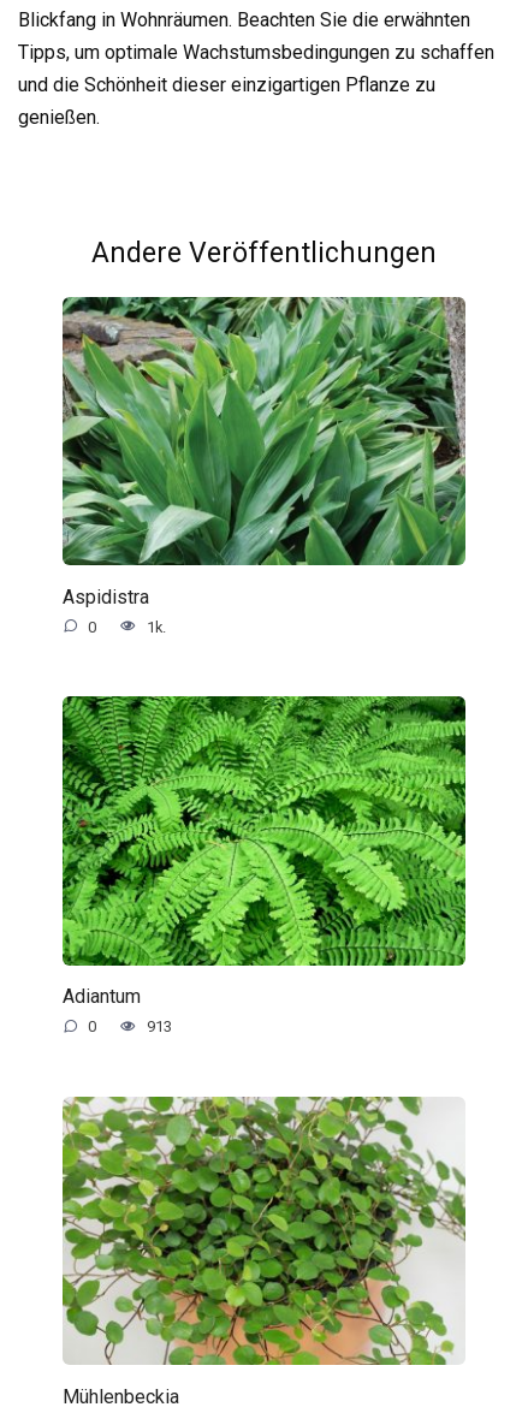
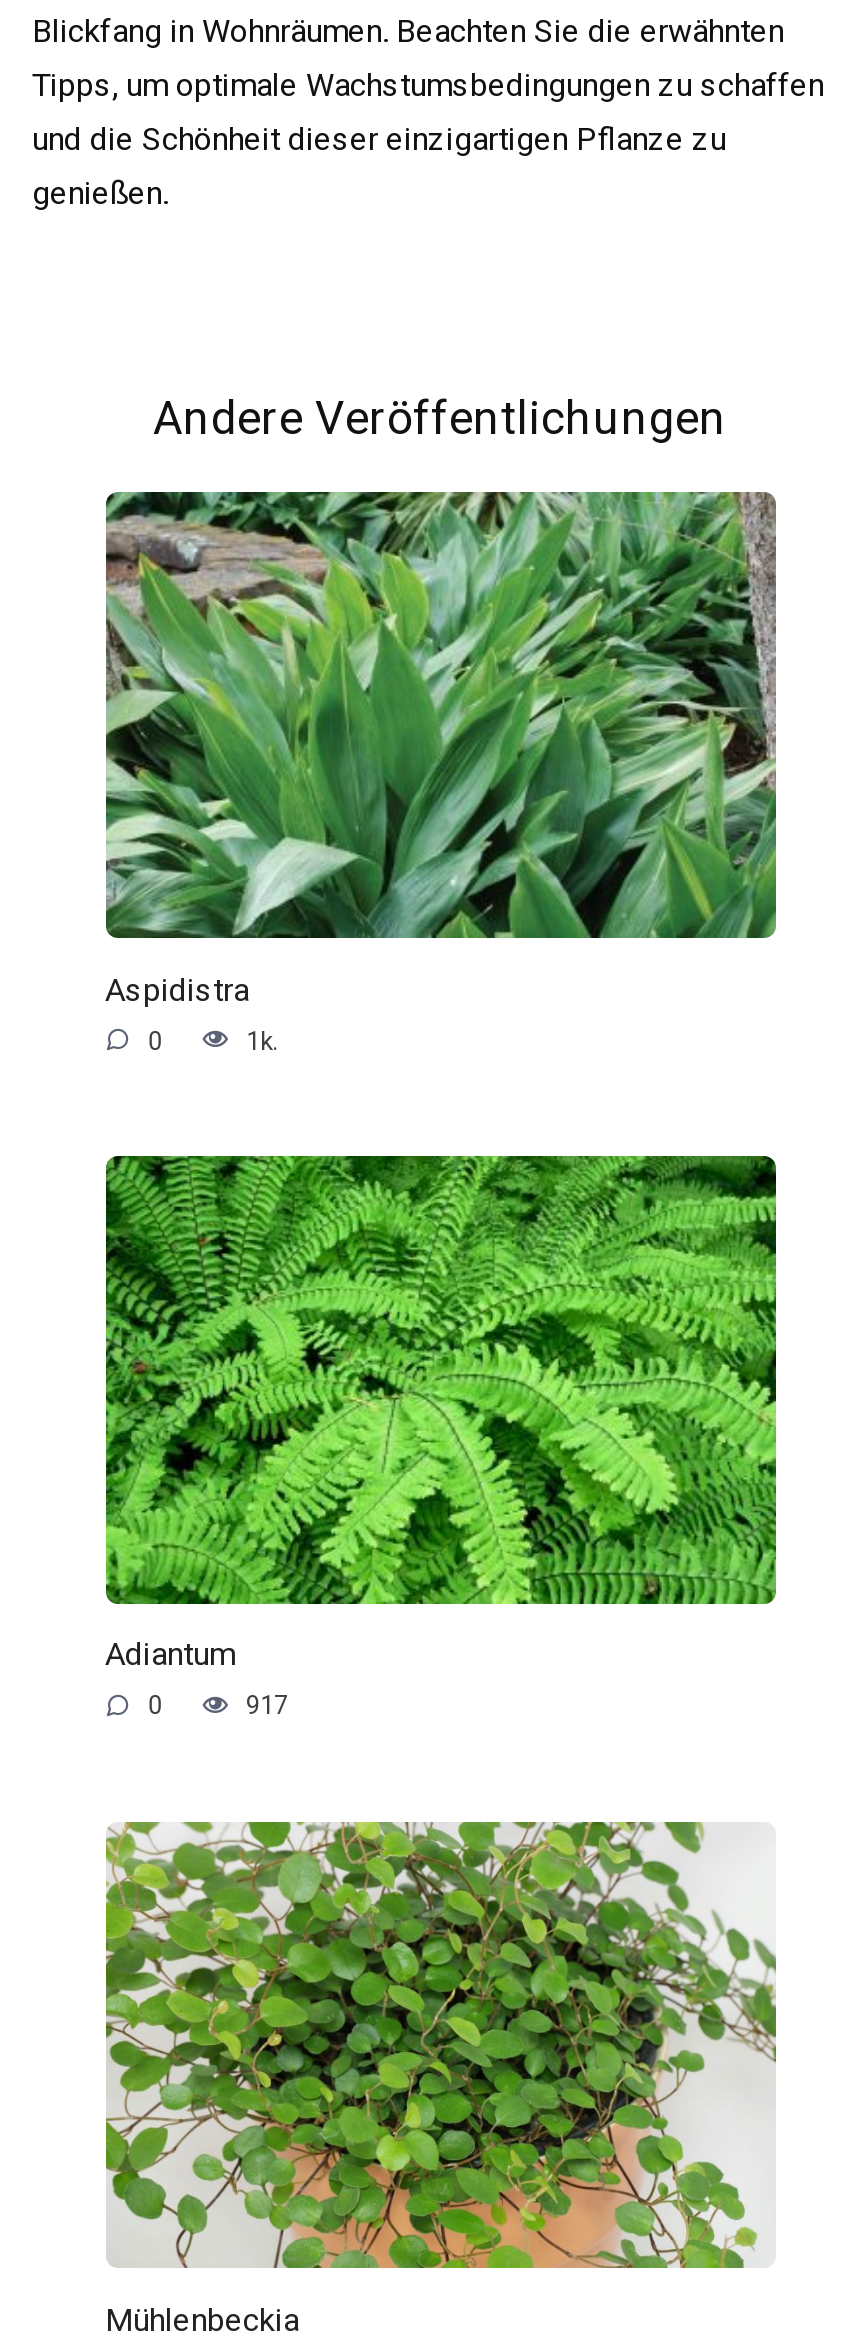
- 913
+ 917
